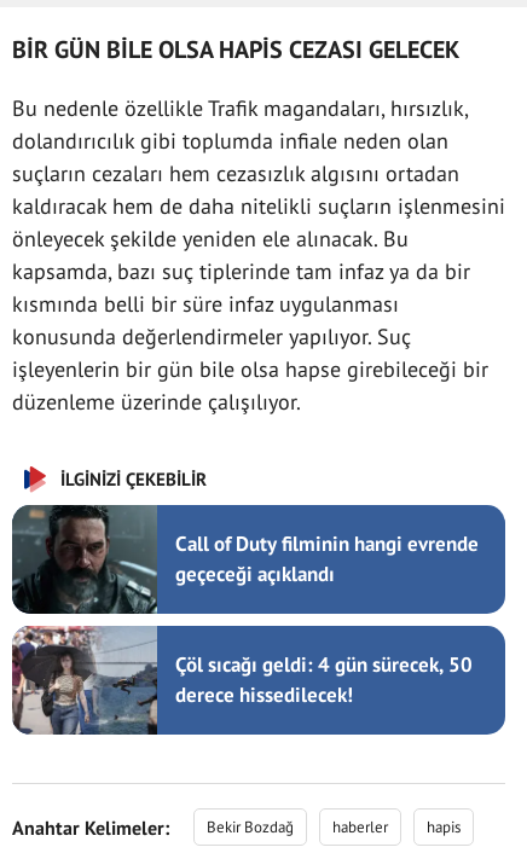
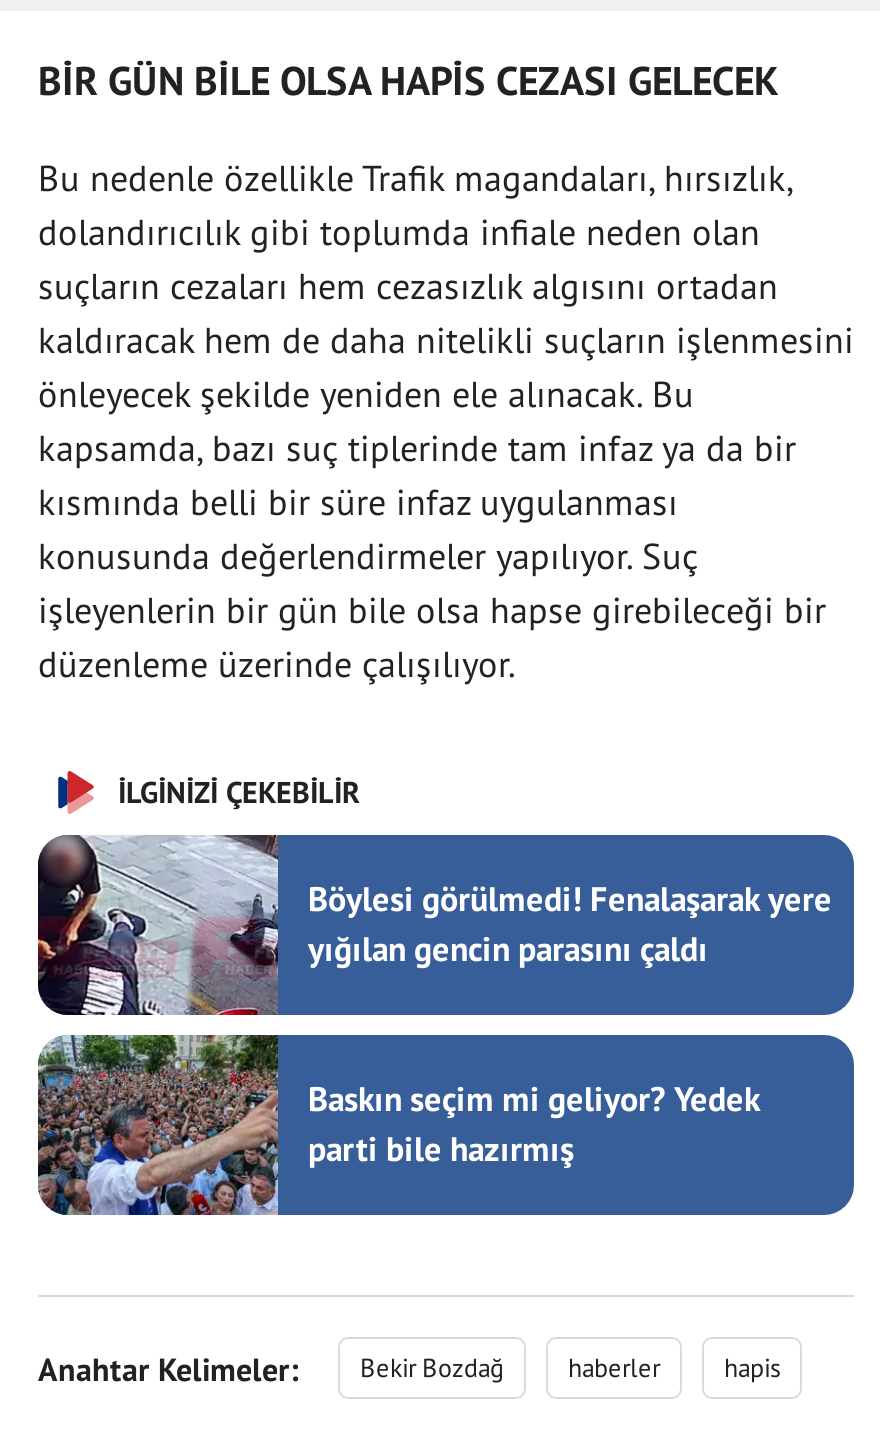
- [image]
- Call of Duty filminin hangi evrende
- geçeceği açıklandı
+ [image]
+ Böylesi görülmedi! Fenalaşarak yere
+ yığılan gencin parasını çaldı

- [image]
- Çöl sıcağı geldi: 4 gün sürecek, 50
- derece hissedilecek!
+ [image]
+ Baskın seçim mi geliyor? Yedek
+ parti bile hazırmış
